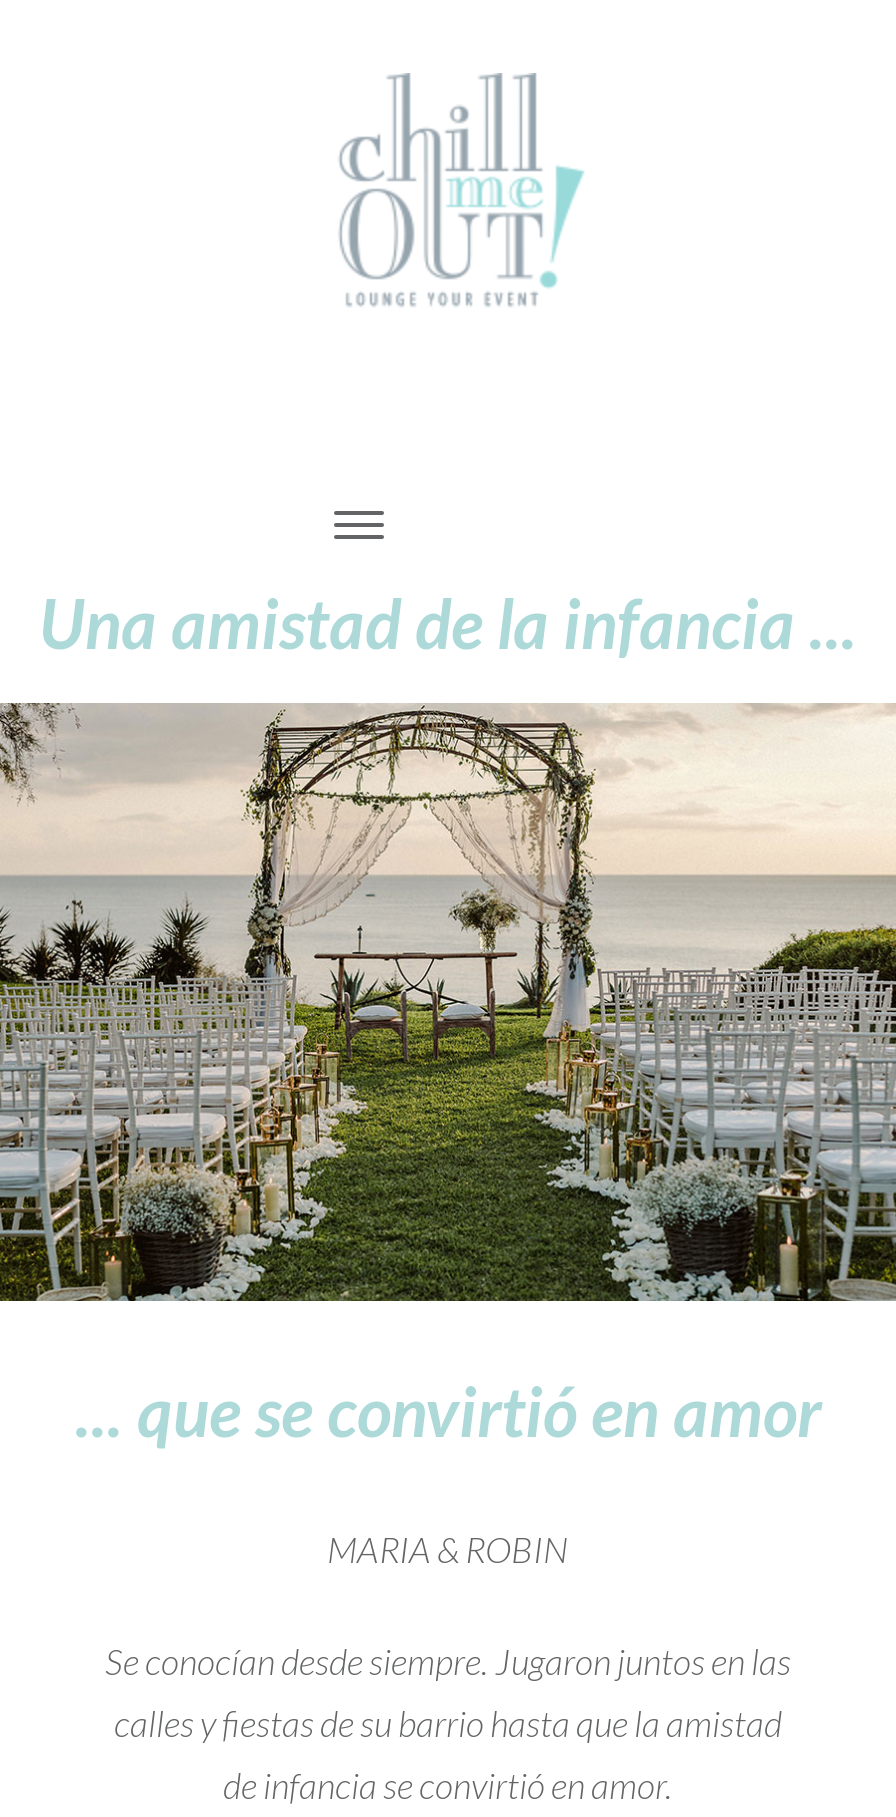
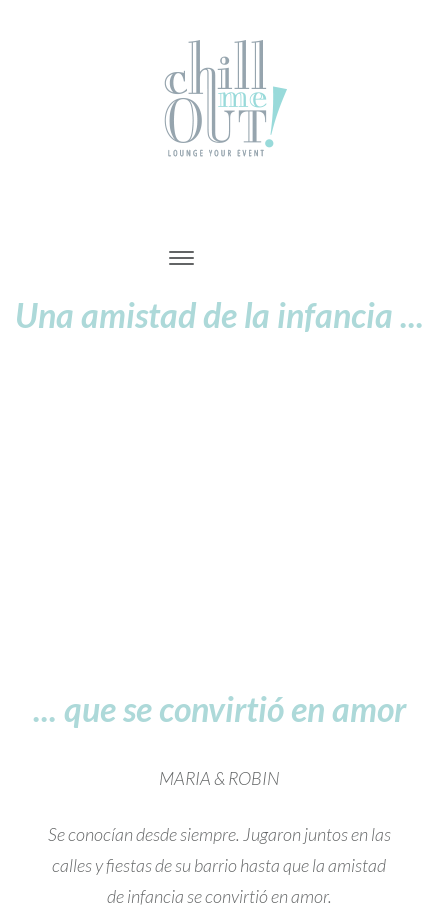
- [image]
